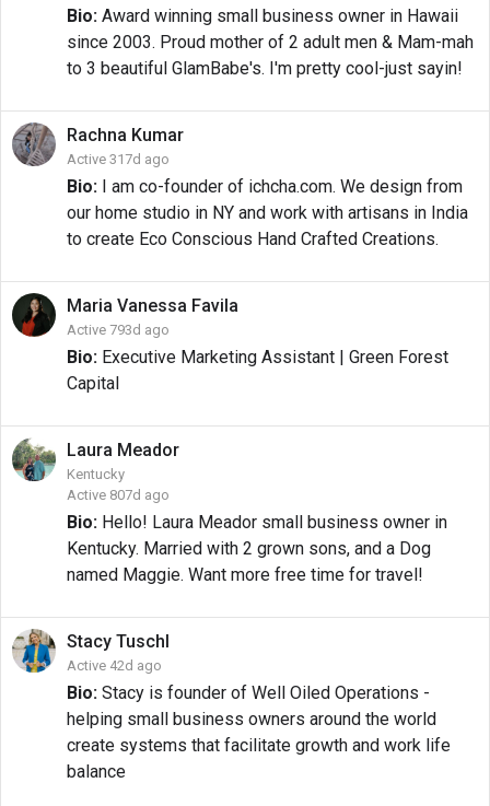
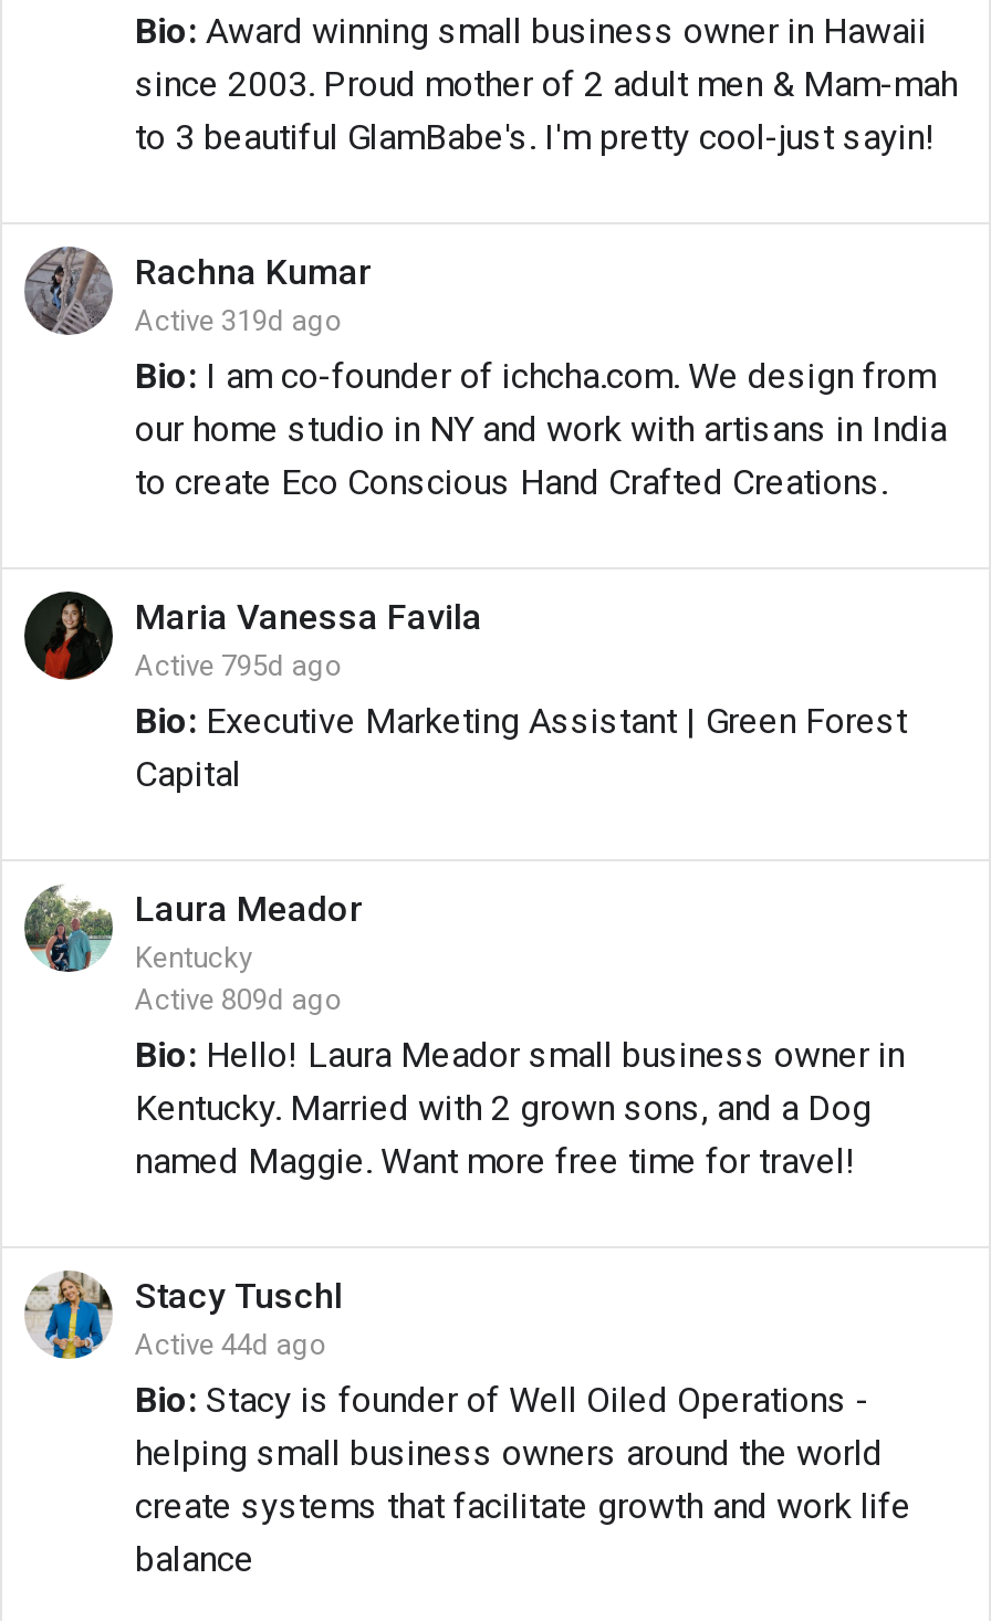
- Active 317d ago
+ Active 319d ago

- Active 793d ago
+ Active 795d ago

- Active 807d ago
+ Active 809d ago

- Active 42d ago
+ Active 44d ago
